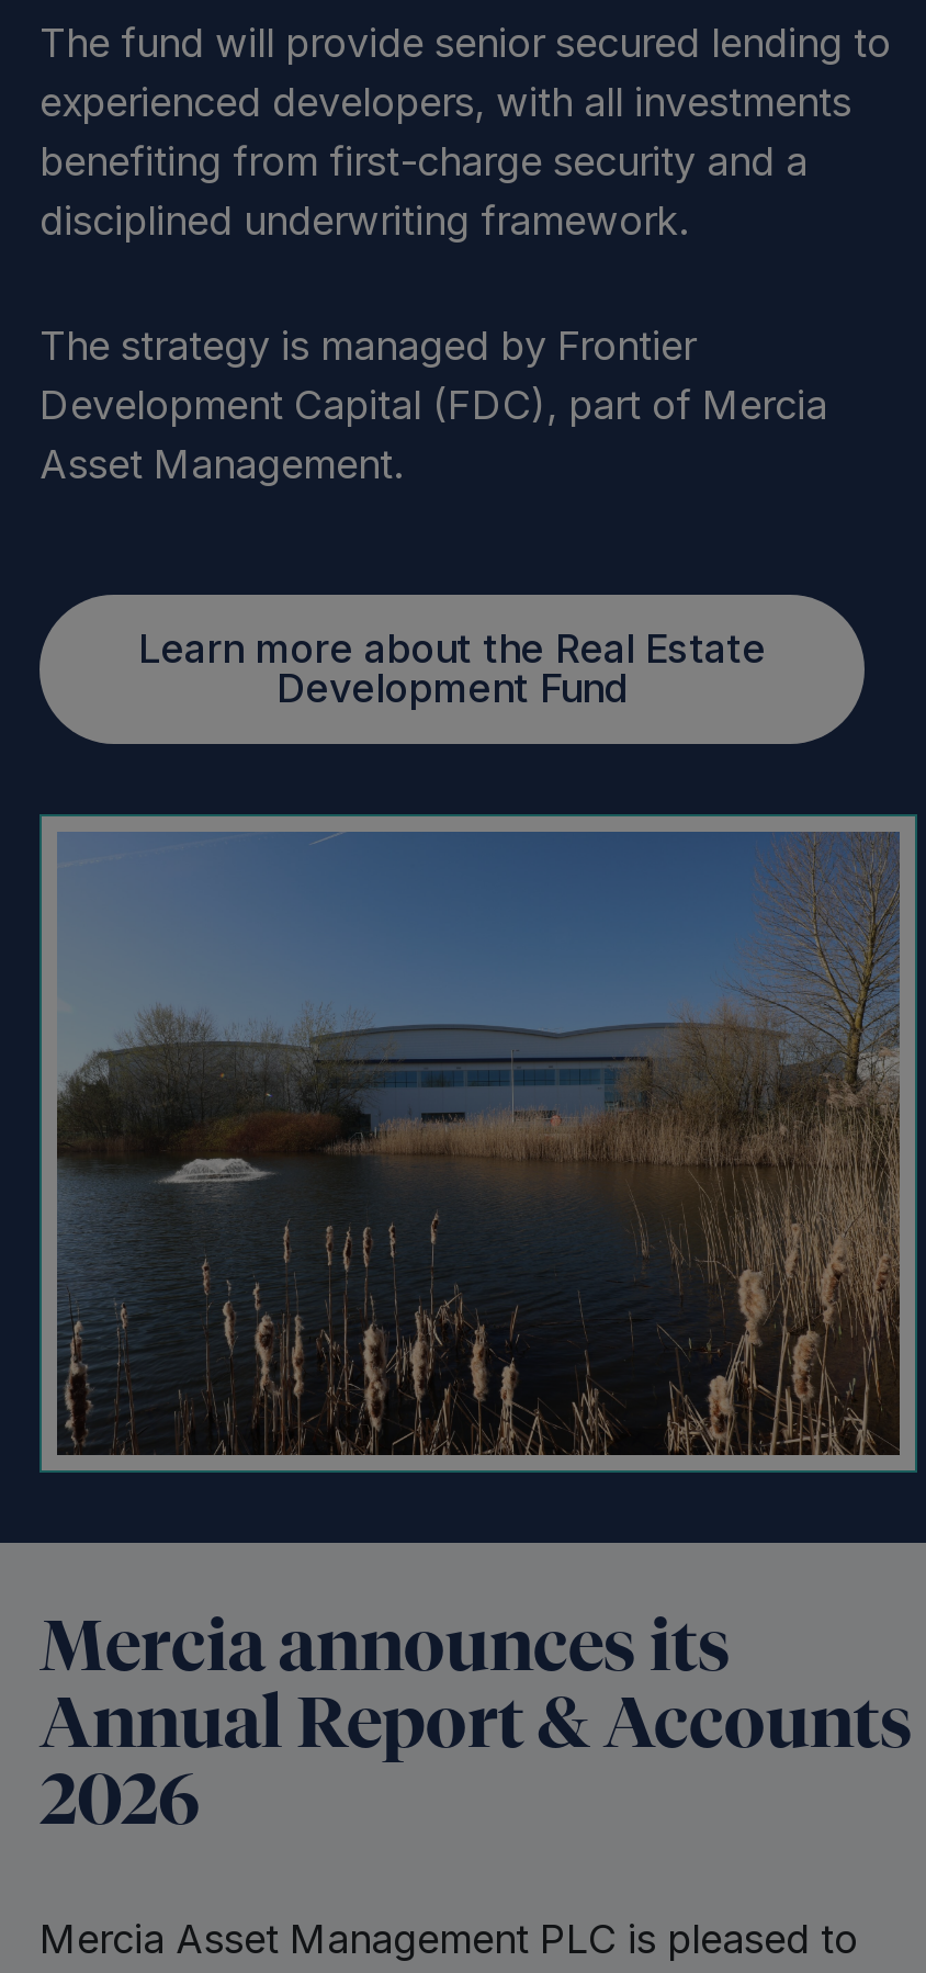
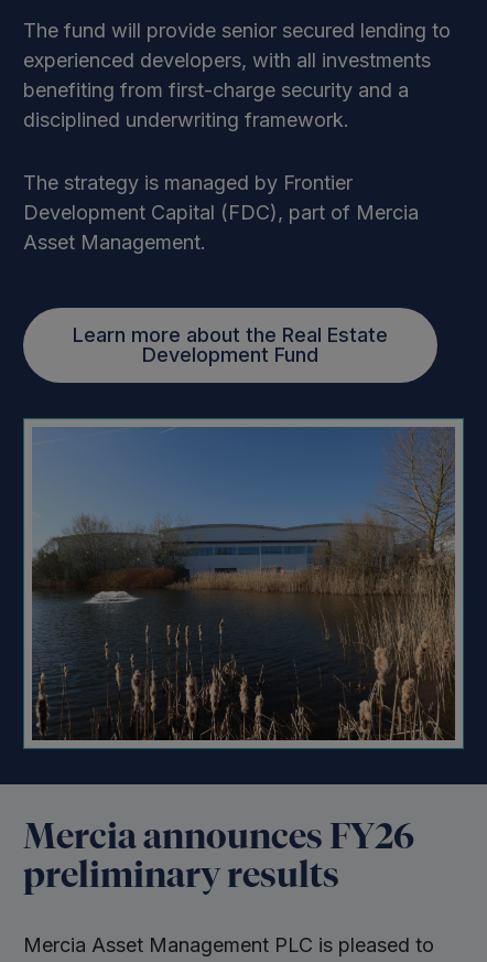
- Mercia announces its
- Annual Report & Accounts
- 2026
+ Mercia announces FY26
+ preliminary results
